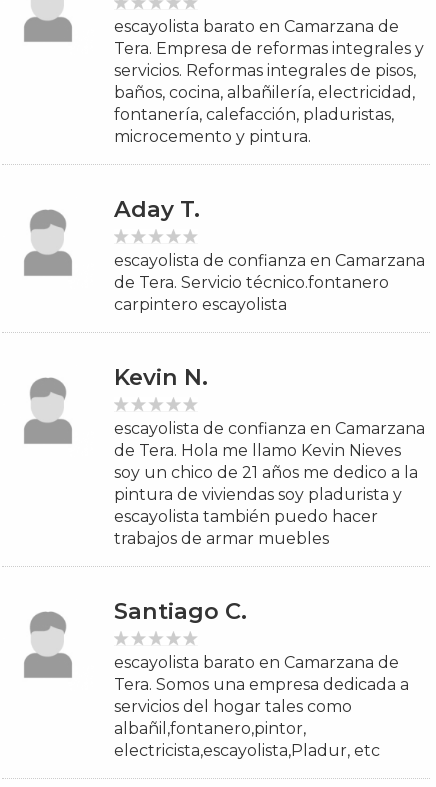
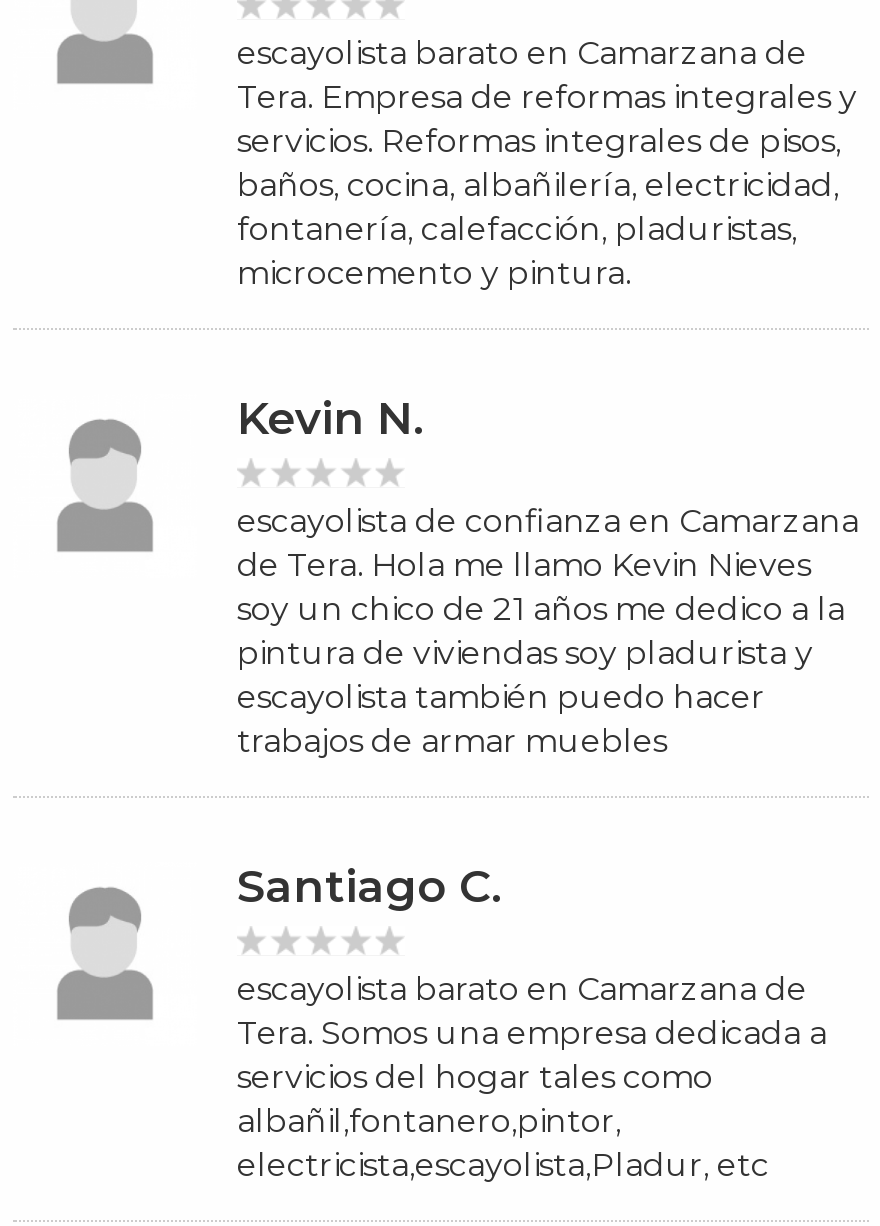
- Aday T.
- escayolista de confianza en Camarzana
- de Tera. Servicio técnico.fontanero
- carpintero escayolista
